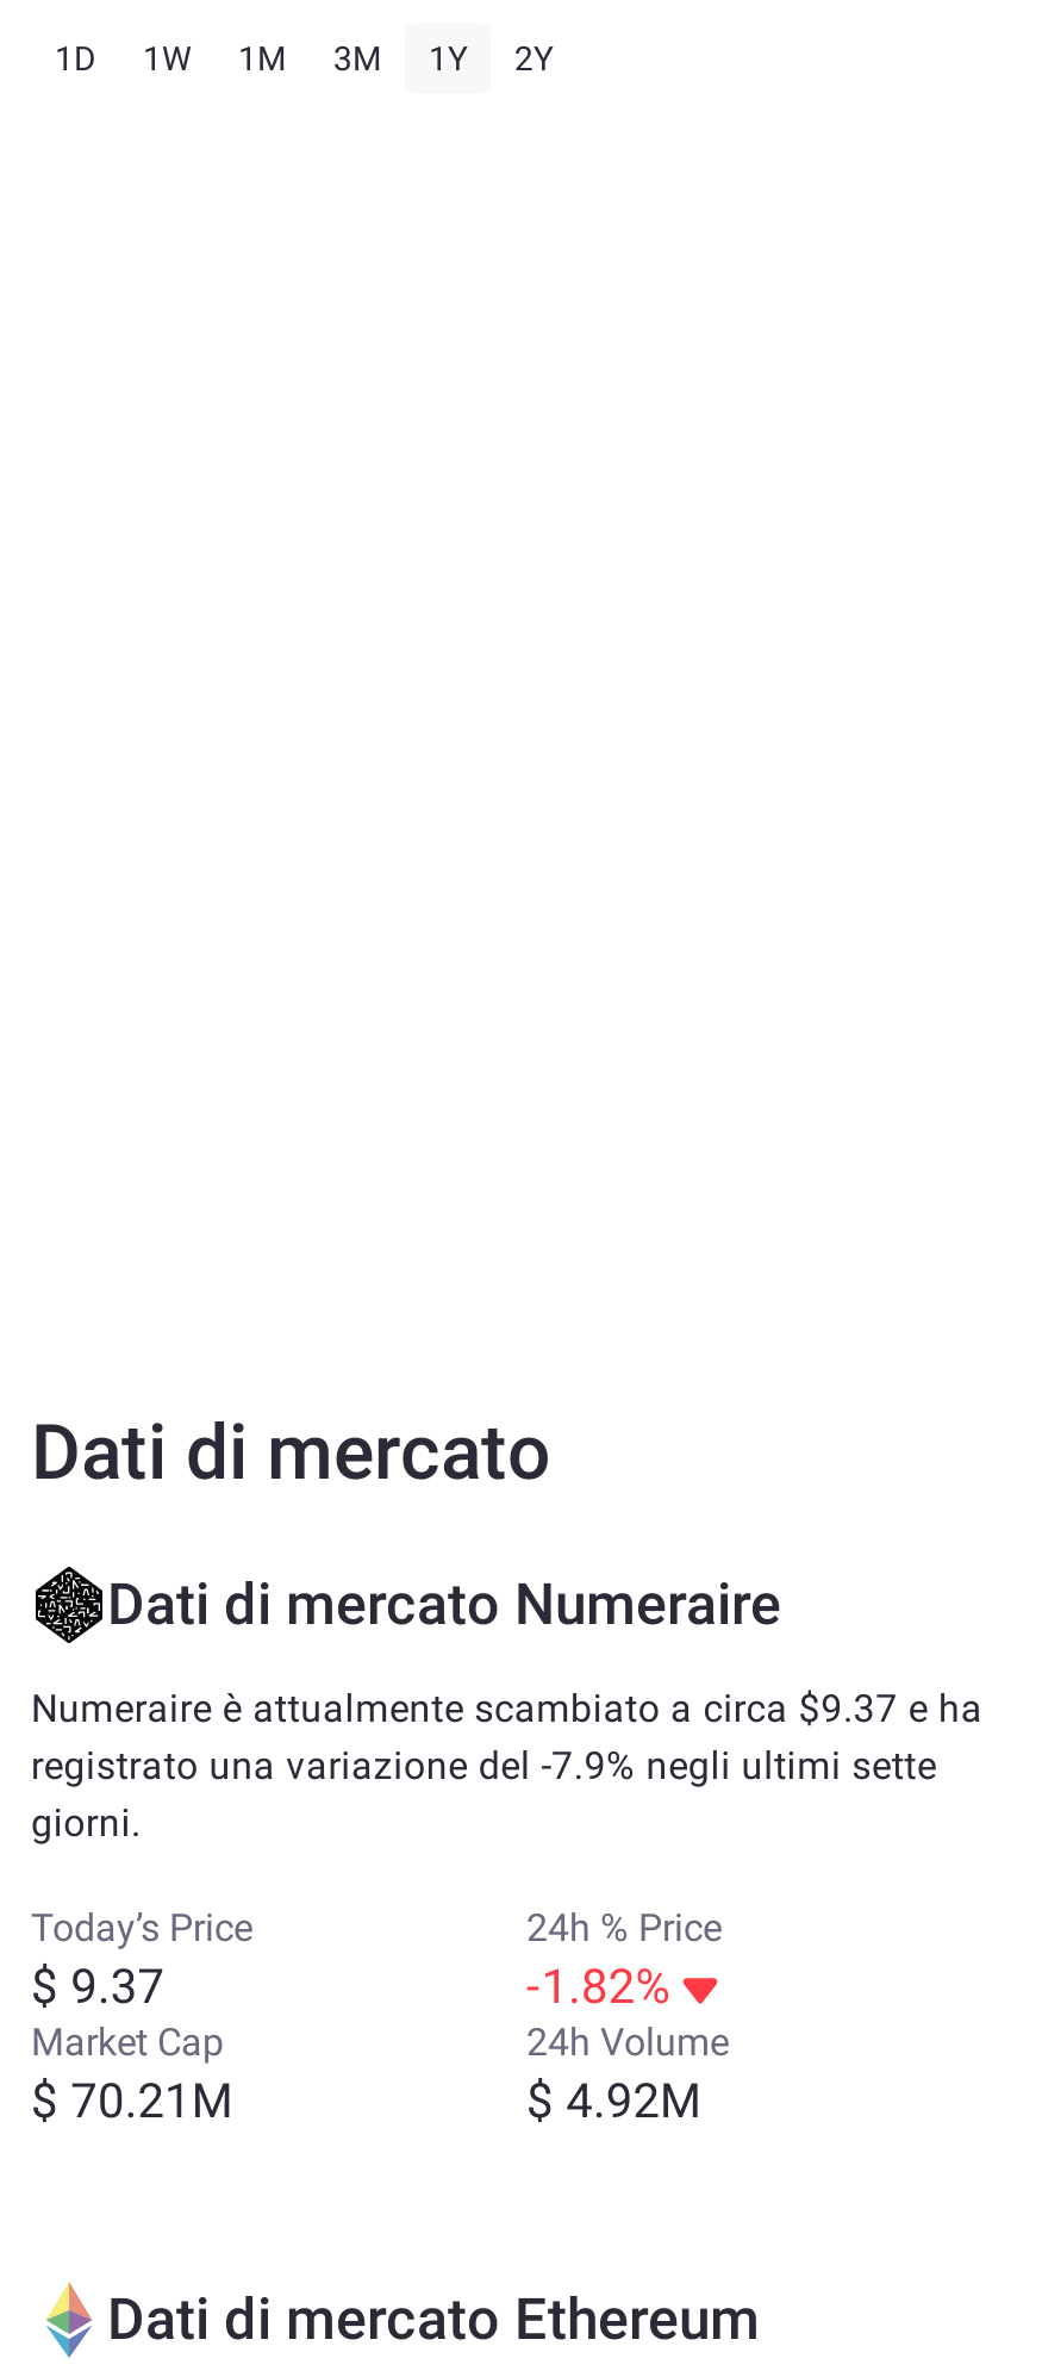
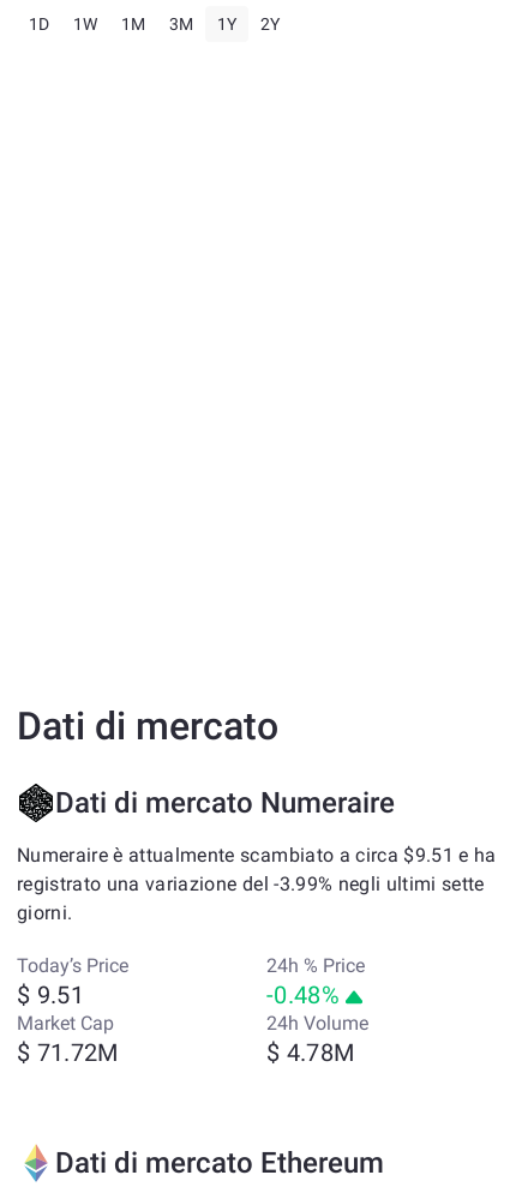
- Numeraire è attualmente scambiato a circa $9.37 e ha
+ Numeraire è attualmente scambiato a circa $9.51 e ha

- registrato una variazione del -7.9% negli ultimi sette
+ registrato una variazione del -3.99% negli ultimi sette

- $ 9.37
+ $ 9.51

- -1.82%
+ -0.48%

- $ 70.21M
+ $ 71.72M

- $ 4.92M
+ $ 4.78M
